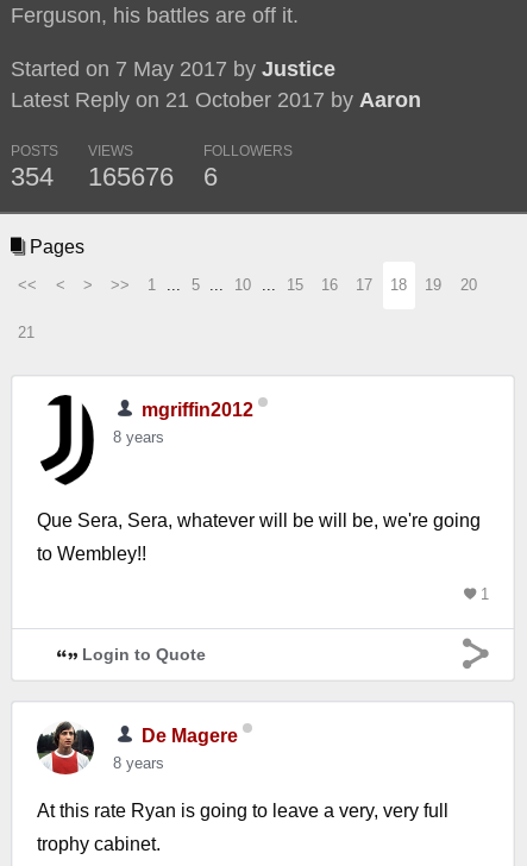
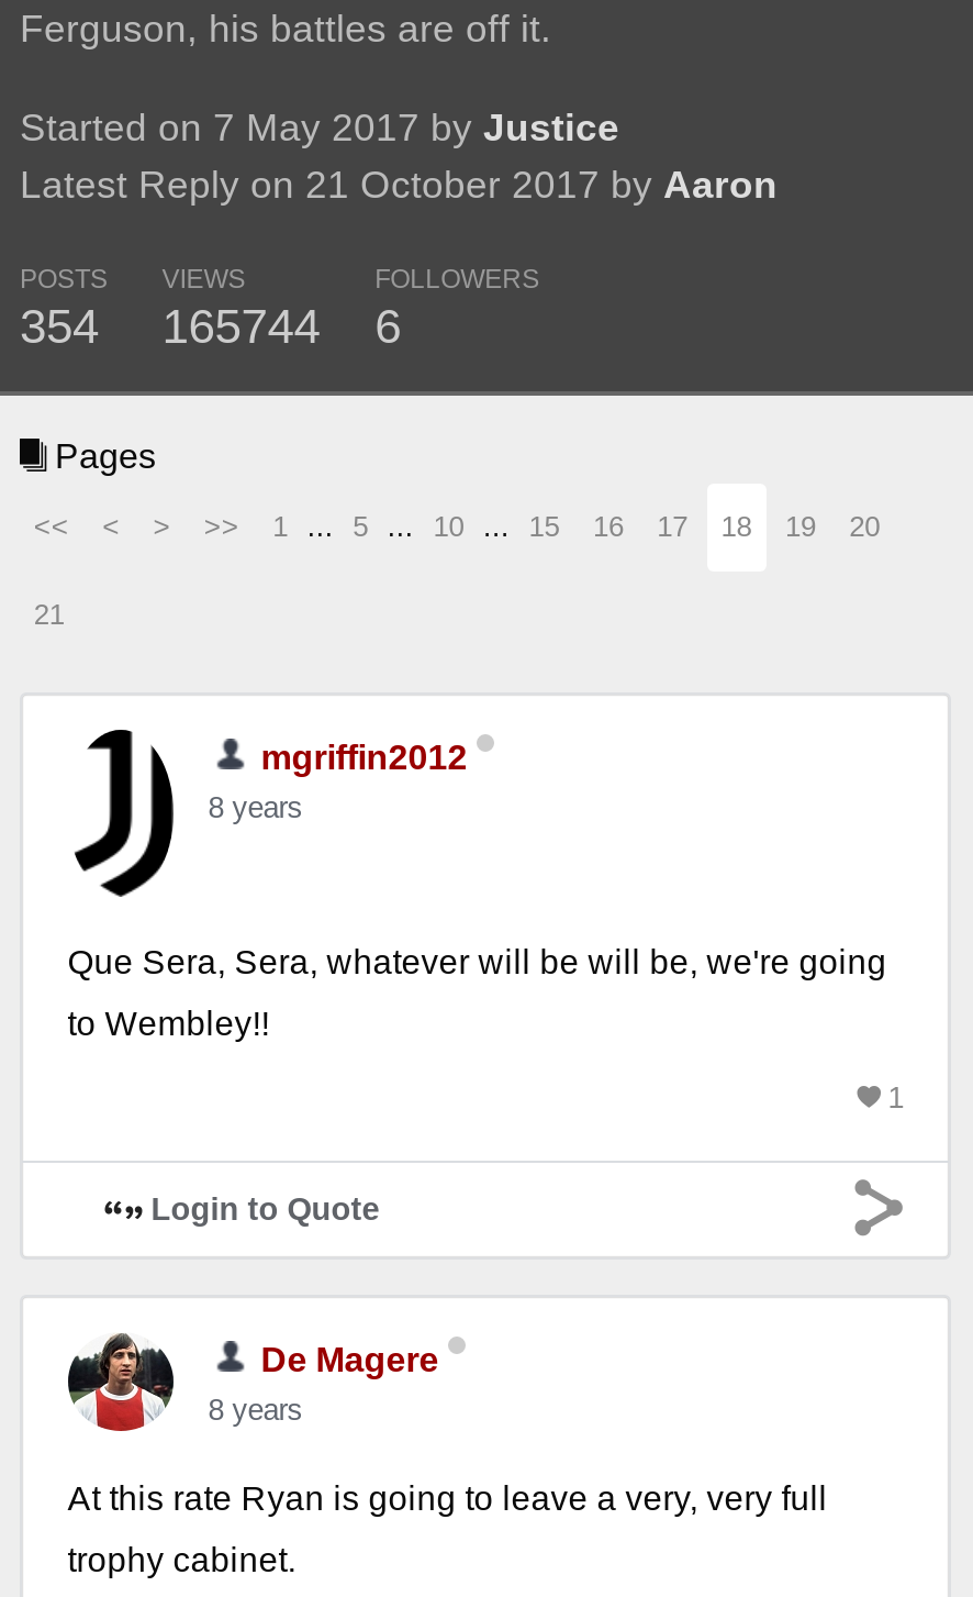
- 354 165676 6
+ 354 165744 6
